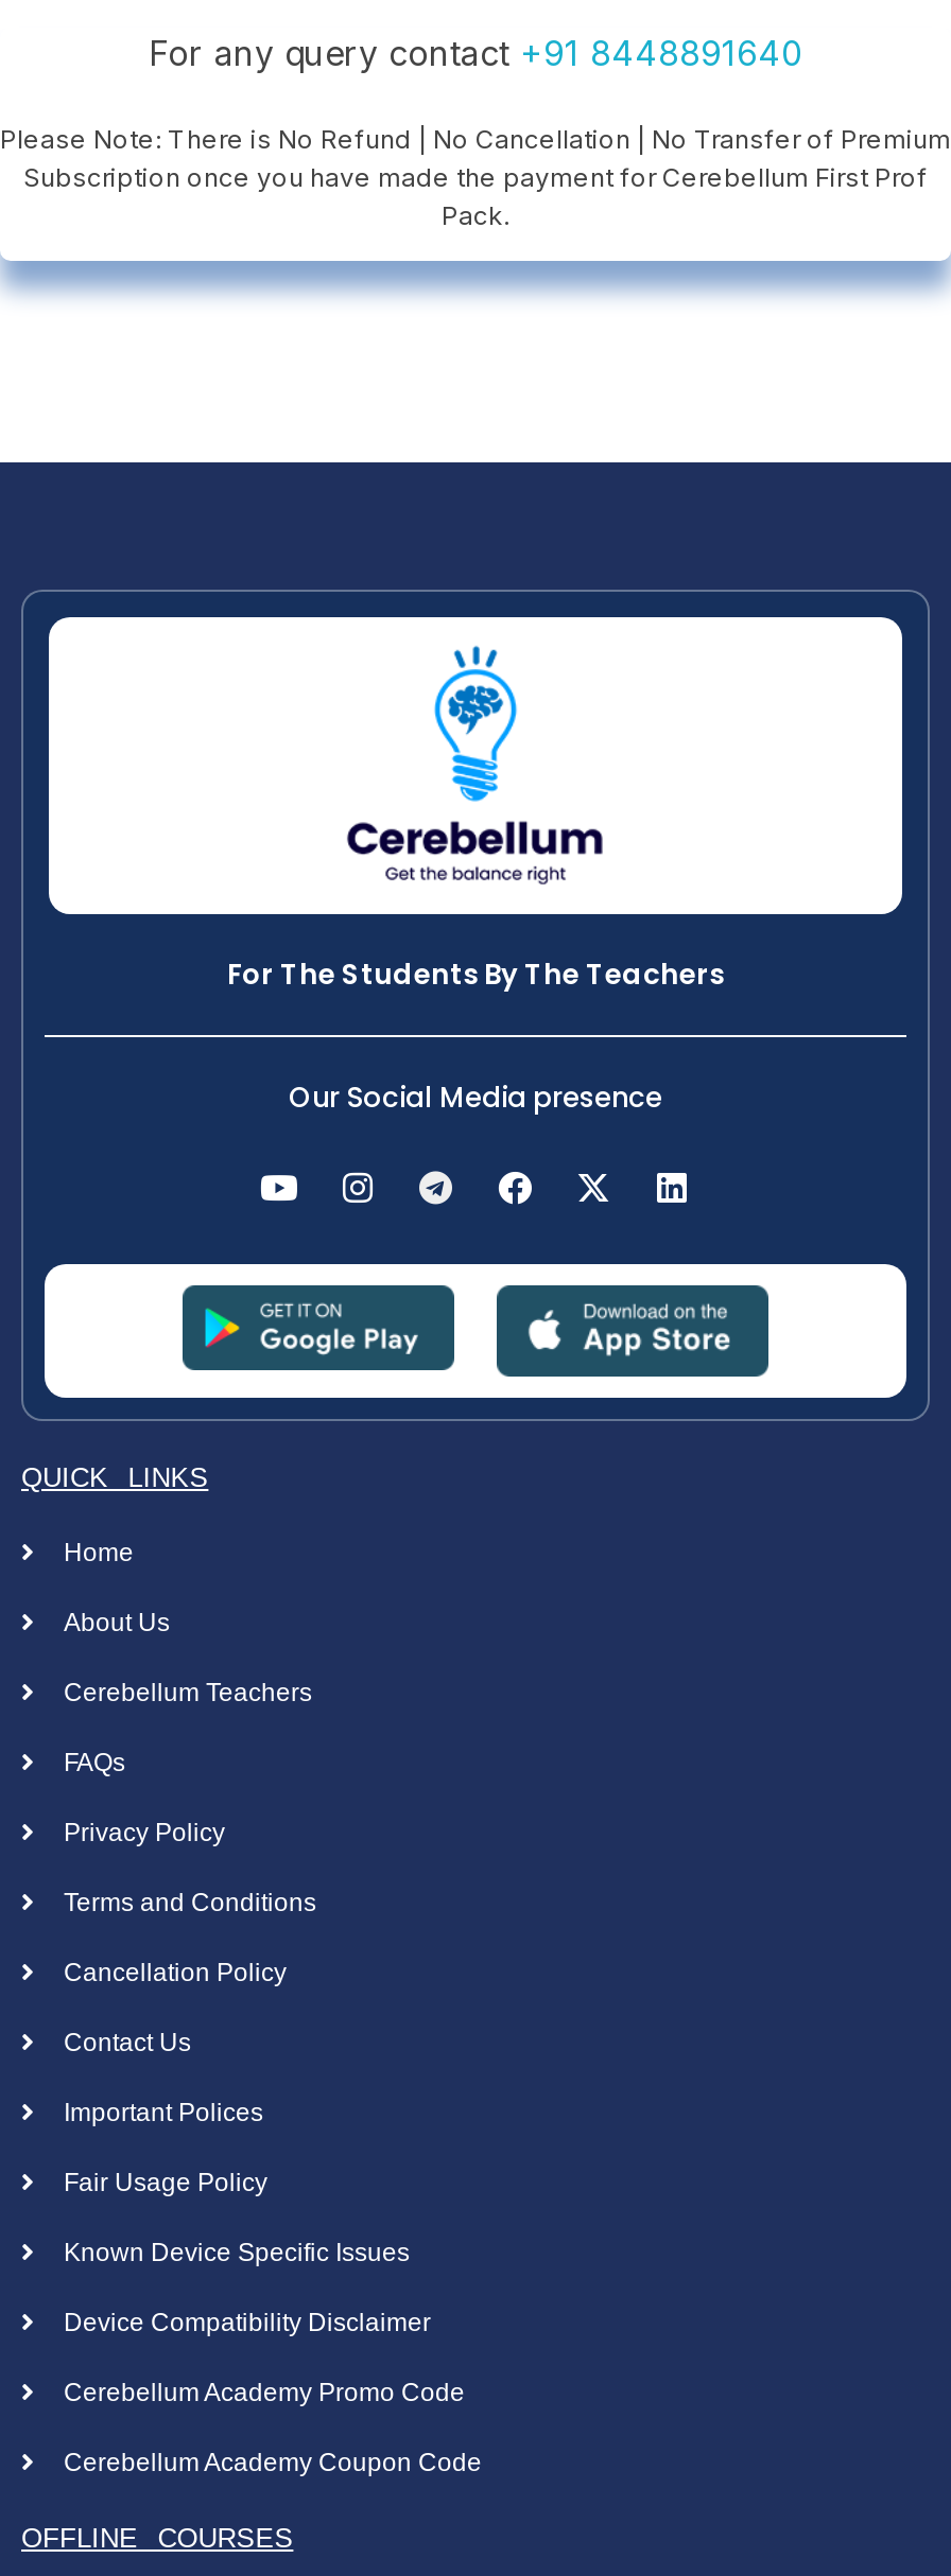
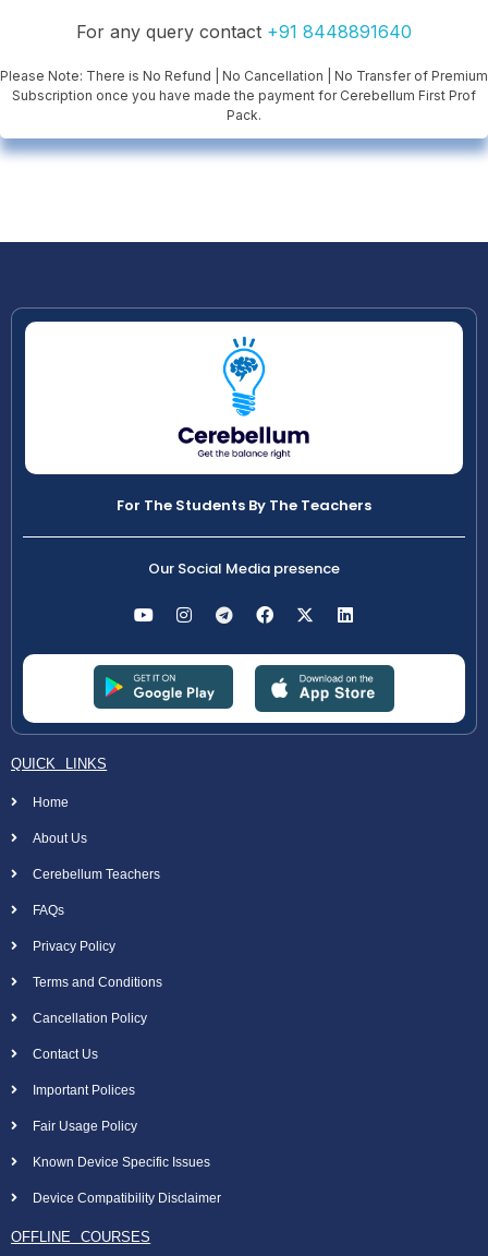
- Cerebellum Academy Promo Code
- Cerebellum Academy Coupon Code
